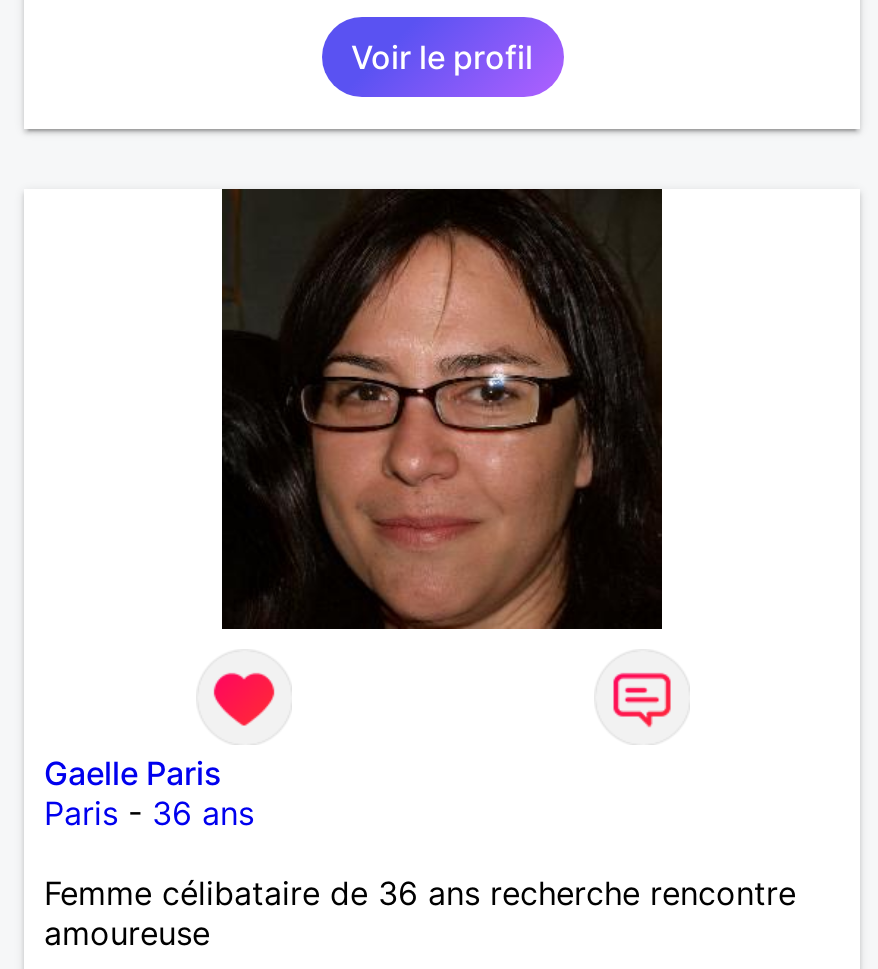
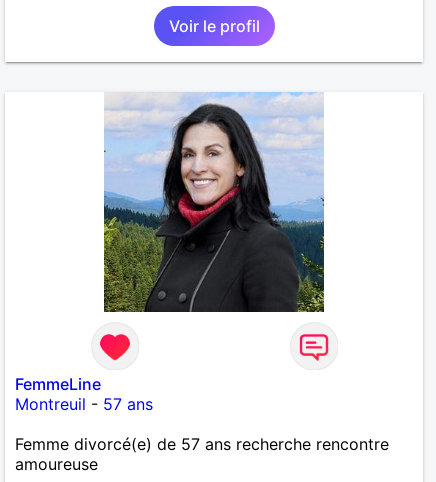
- [image]
+ [image]

- Gaelle Paris
- Paris - 36 ans
+ FemmeLine
+ Montreuil - 57 ans

- Femme célibataire de 36 ans recherche rencontre
+ Femme divorcé(e) de 57 ans recherche rencontre
